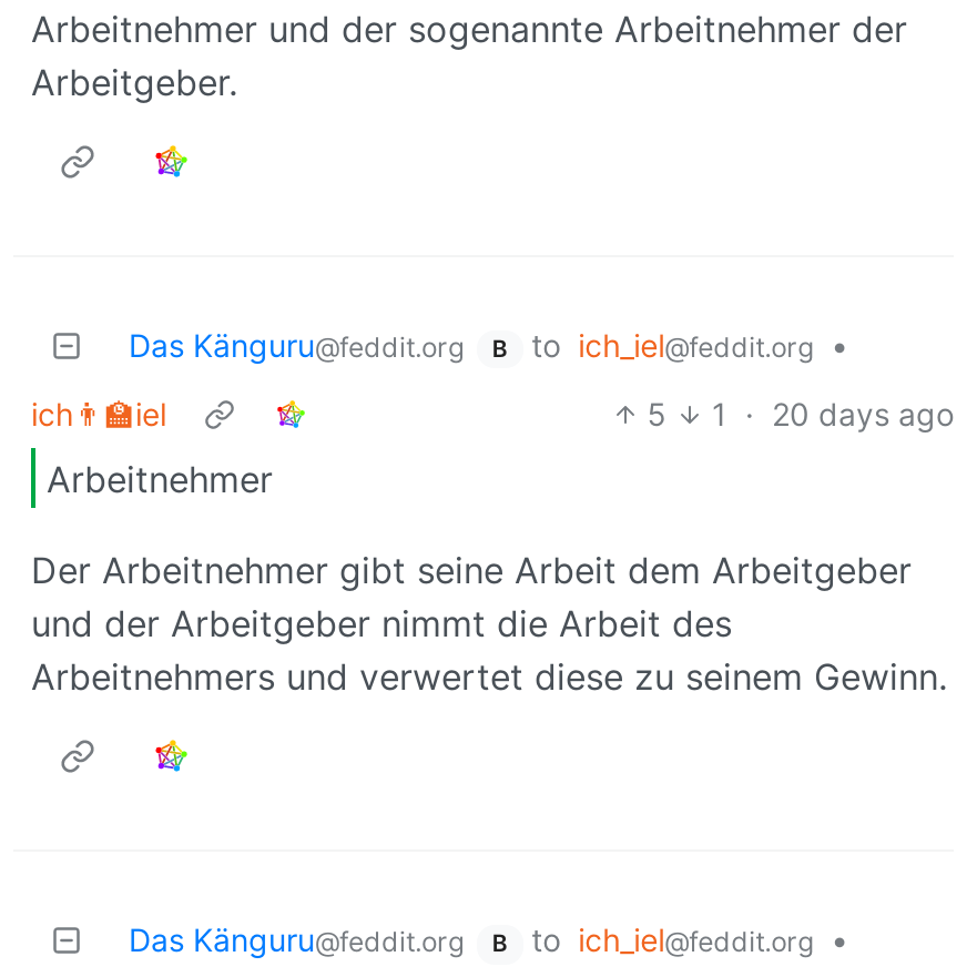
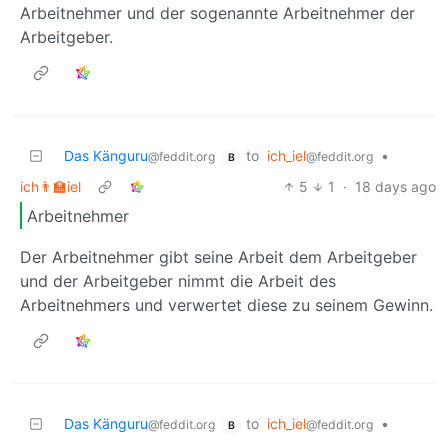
- 5 1 · 20 days ago
+ 5 1 · 18 days ago
